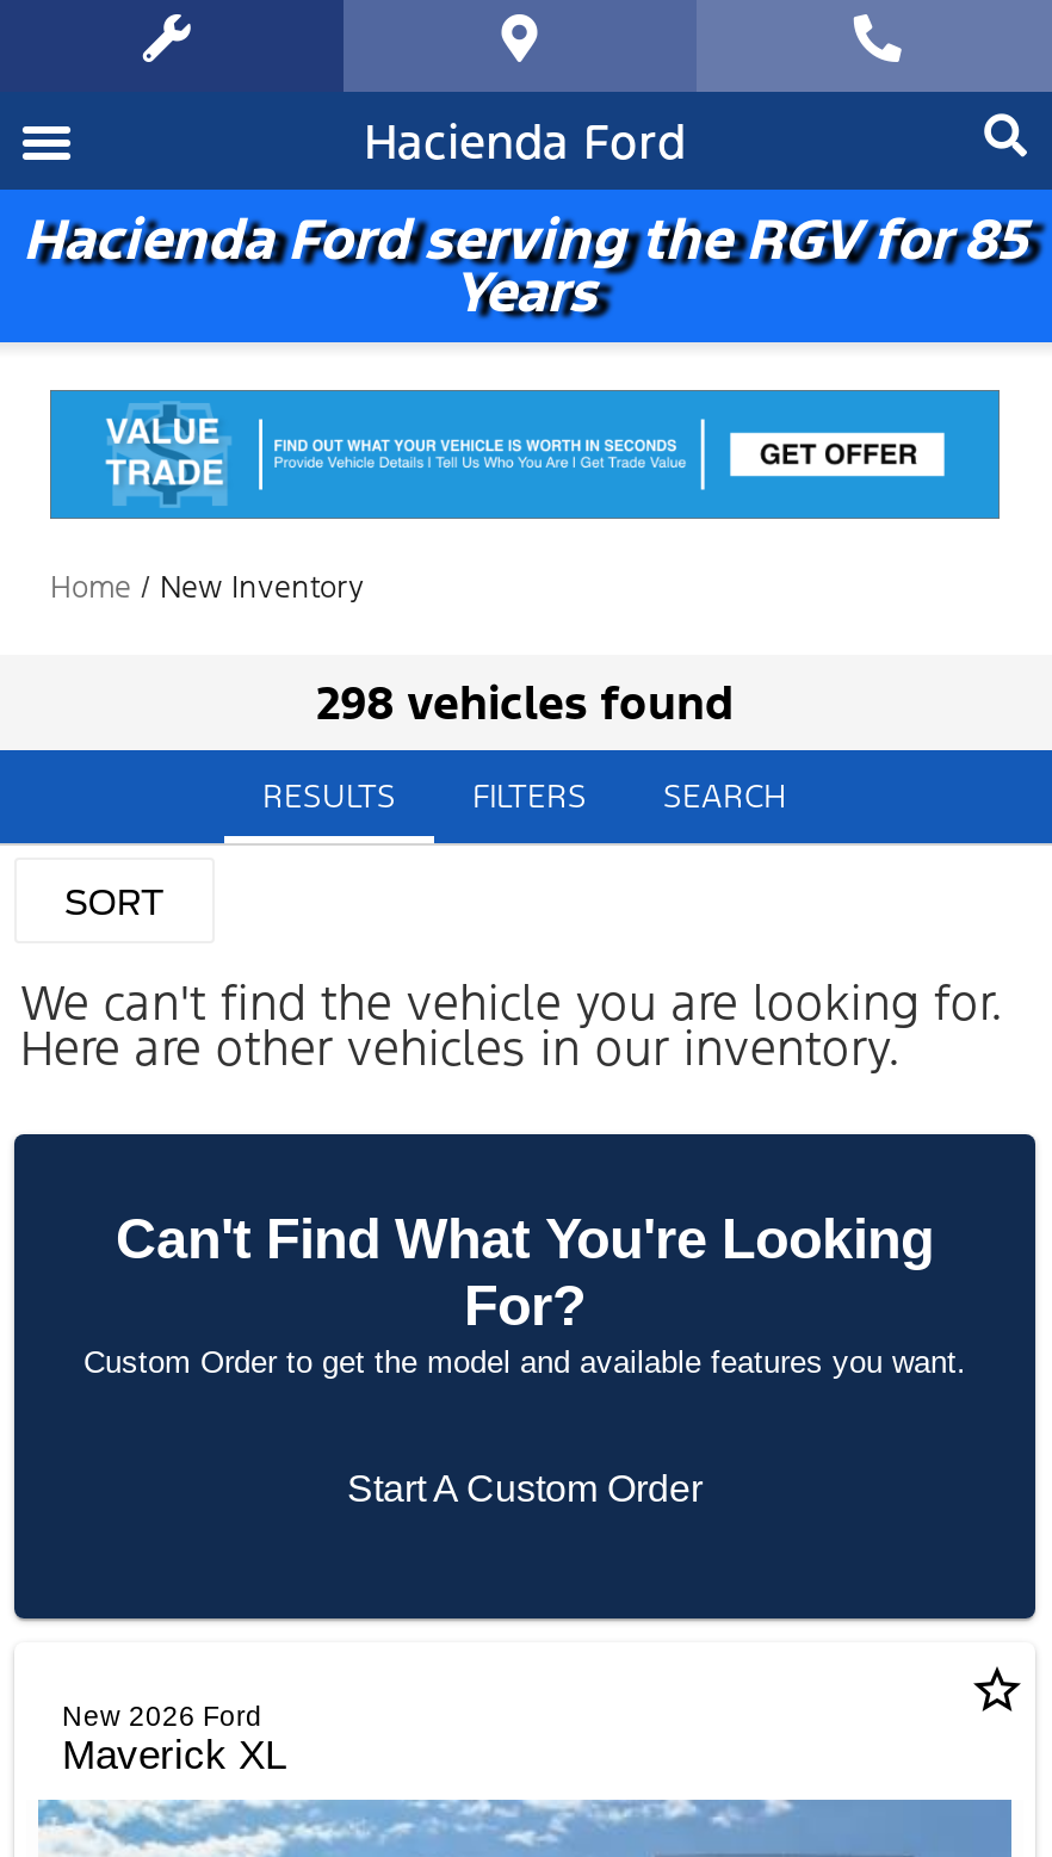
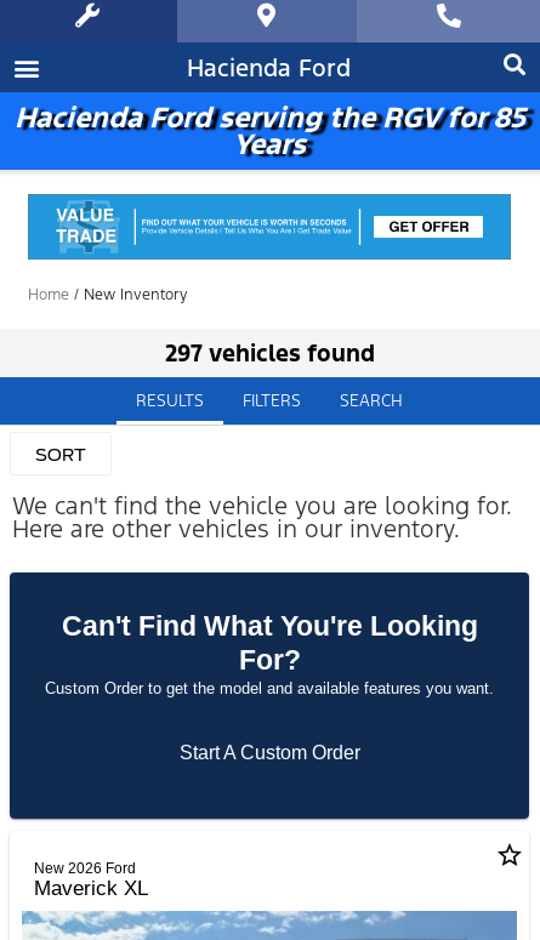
- 298 vehicles found
+ 297 vehicles found
